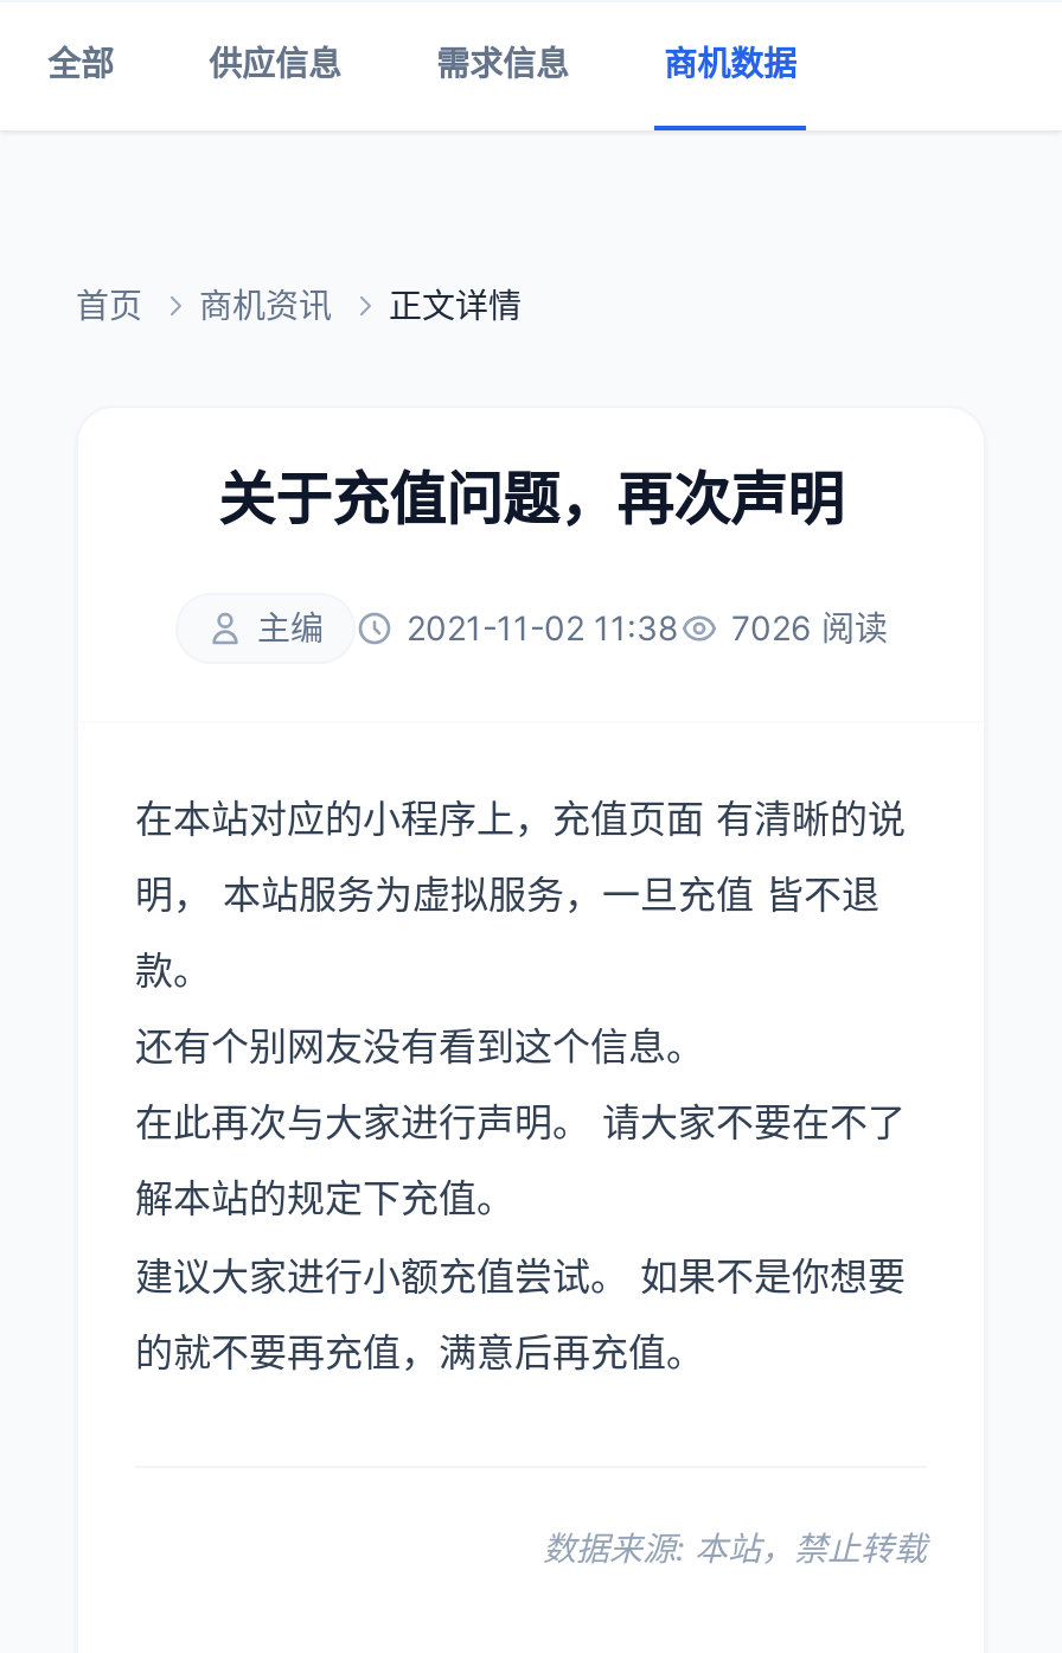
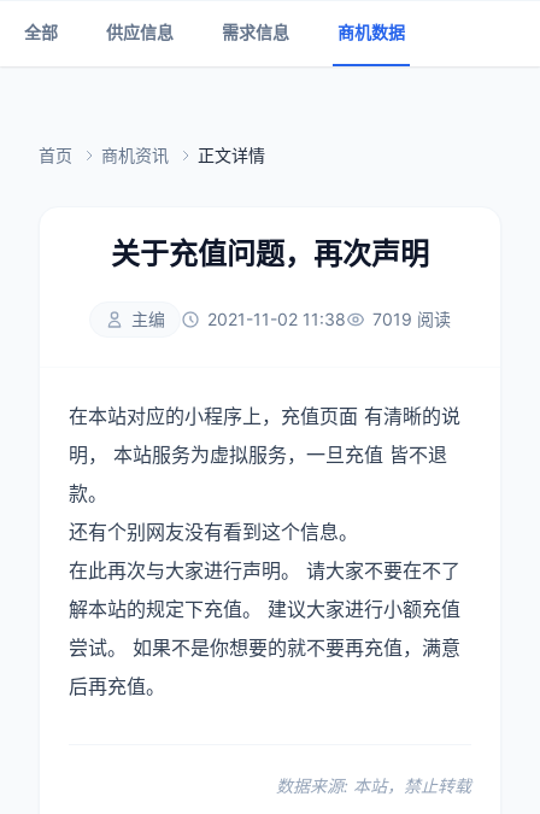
- 2021-11-02 11:38 7026 阅读
+ 2021-11-02 11:38 7019 阅读
